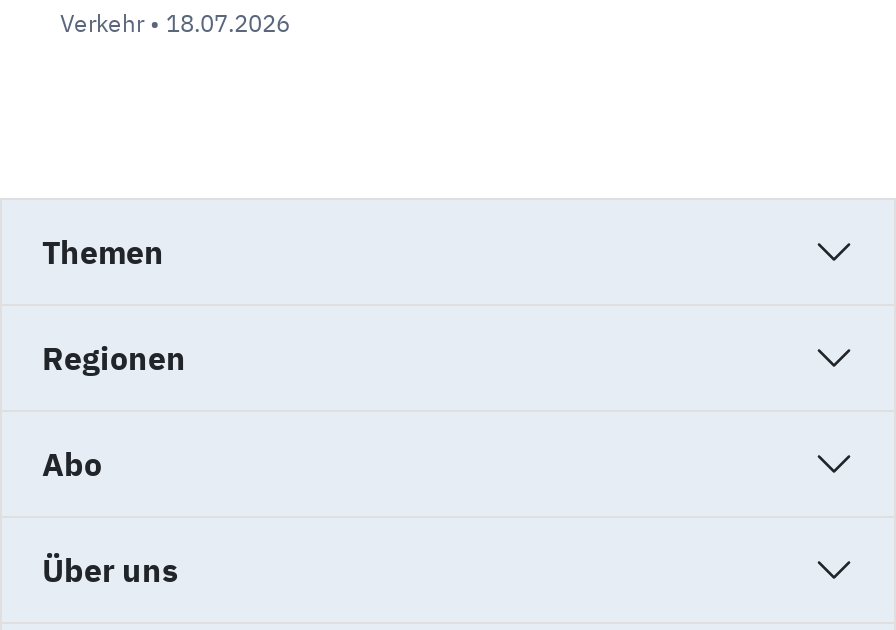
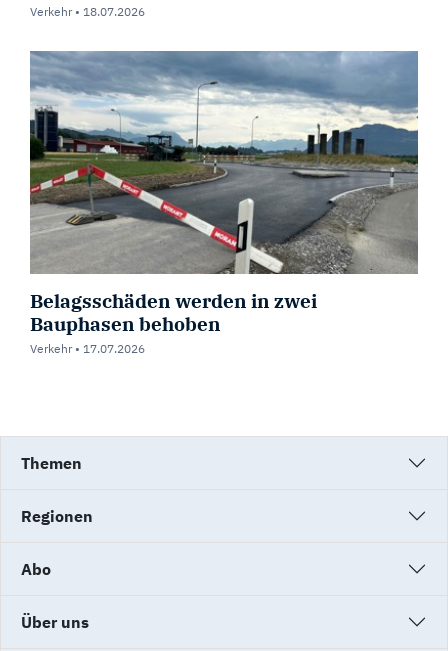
+ [image]
+ Belagsschäden werden in zwei
+ Bauphasen behoben
+ Verkehr • 17.07.2026
